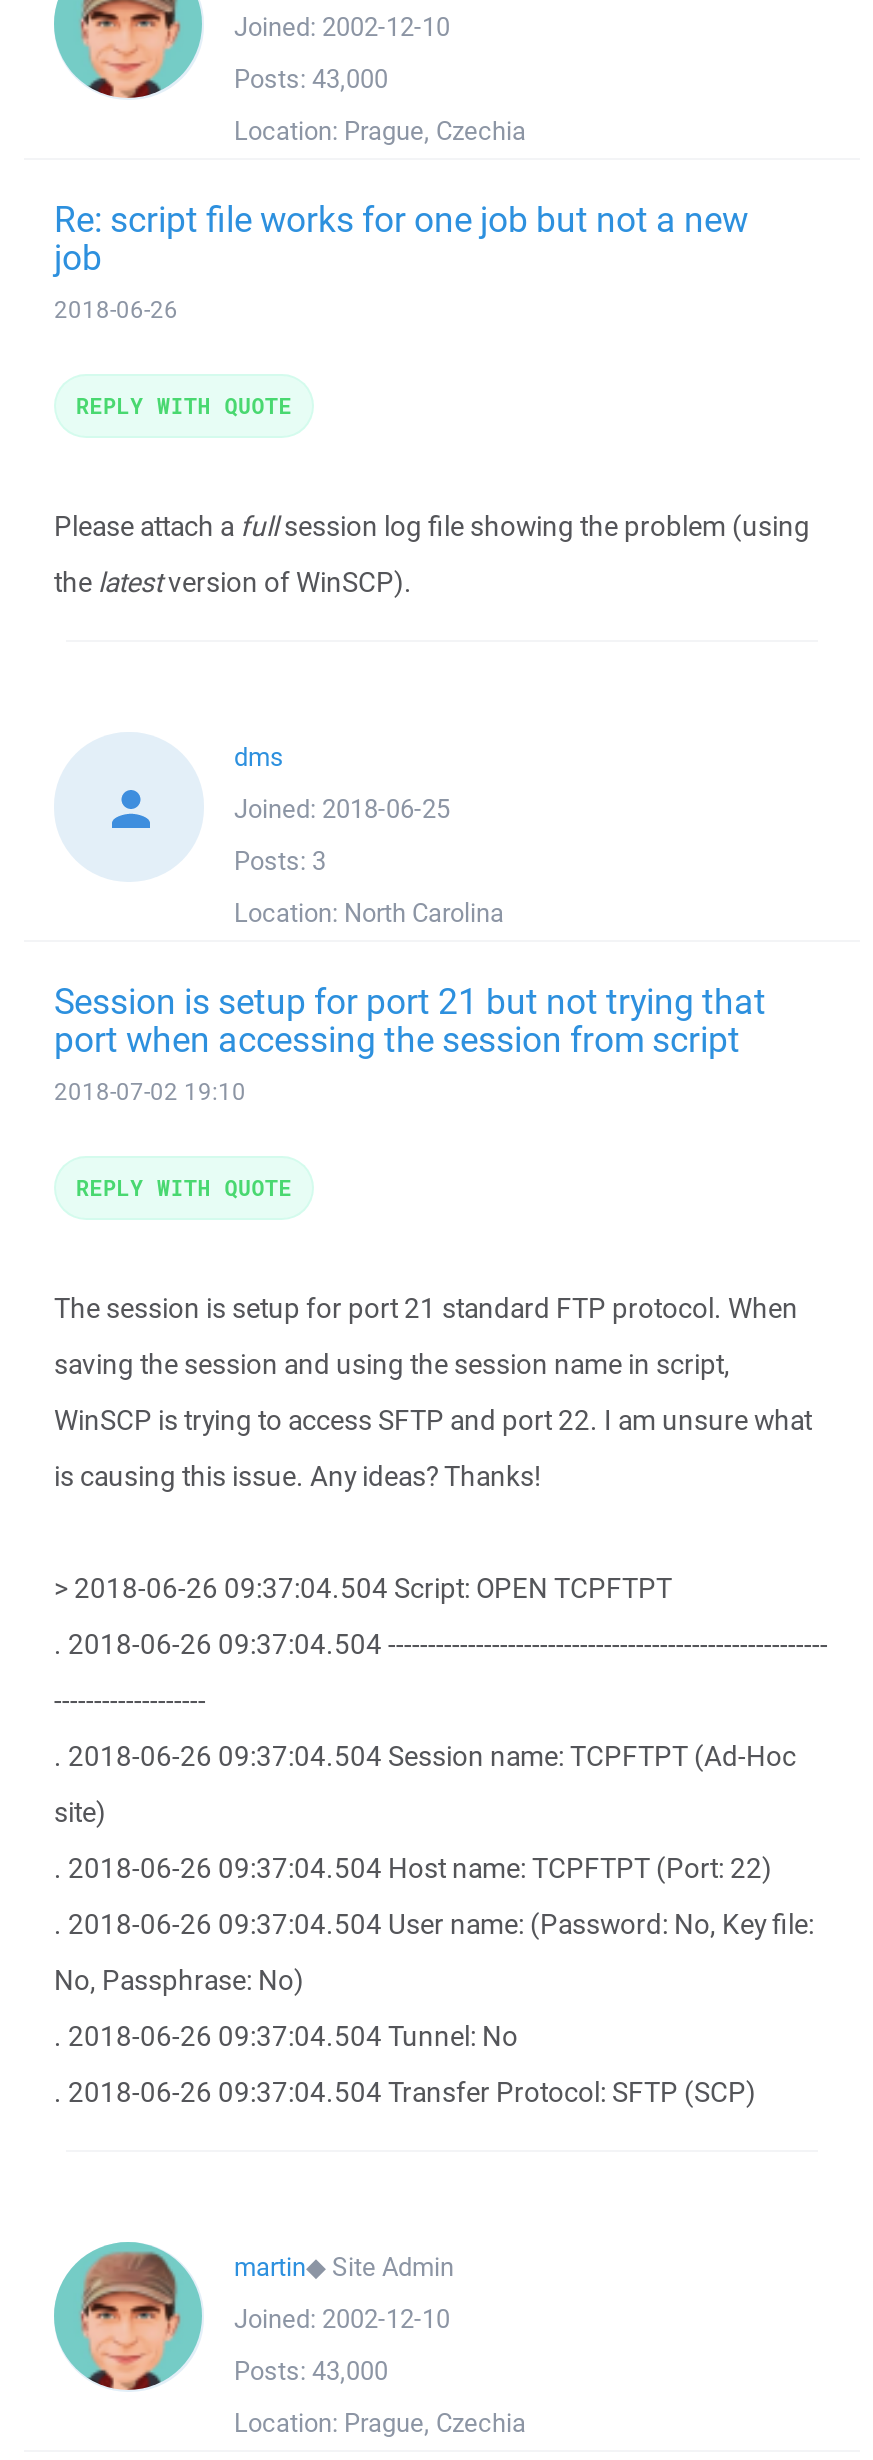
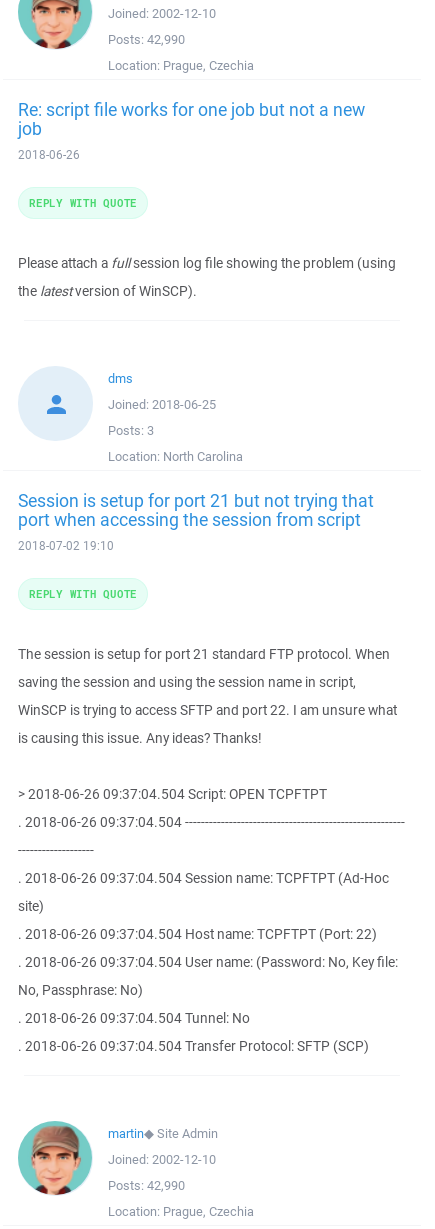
- Posts: 43,000
+ Posts: 42,990

- Posts: 43,000
+ Posts: 42,990
